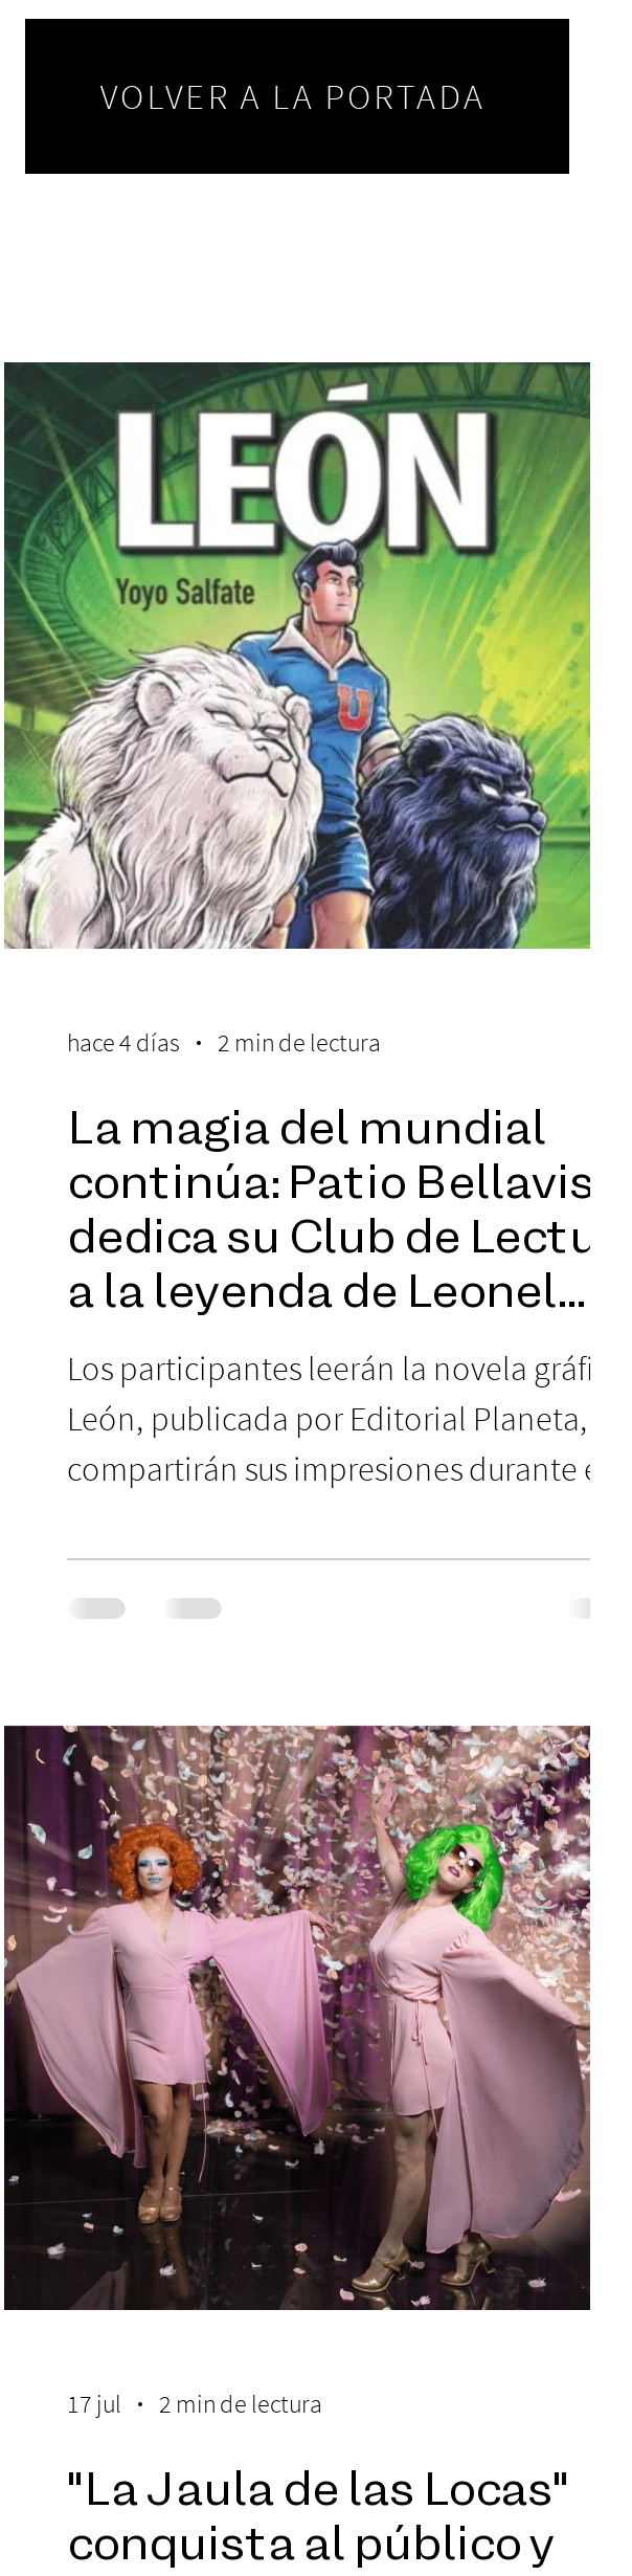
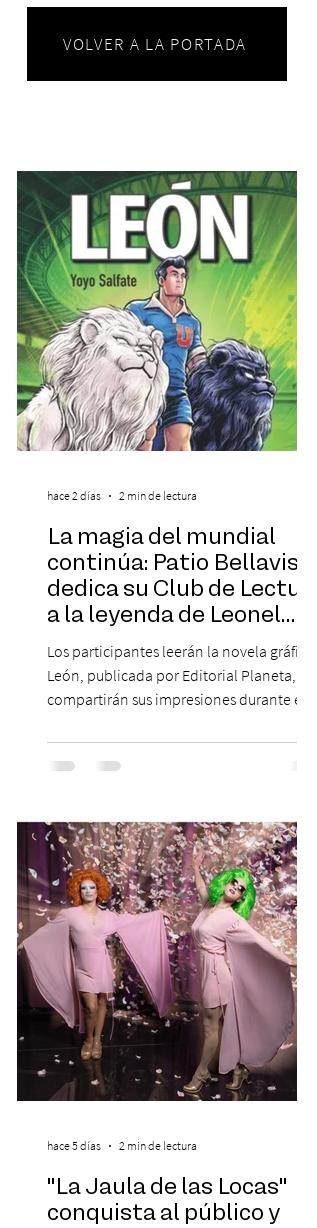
- hace 4 días 2 min de lectura
+ hace 2 días 2 min de lectura

- 17 jul 2 min de lectura
+ hace 5 días 2 min de lectura
